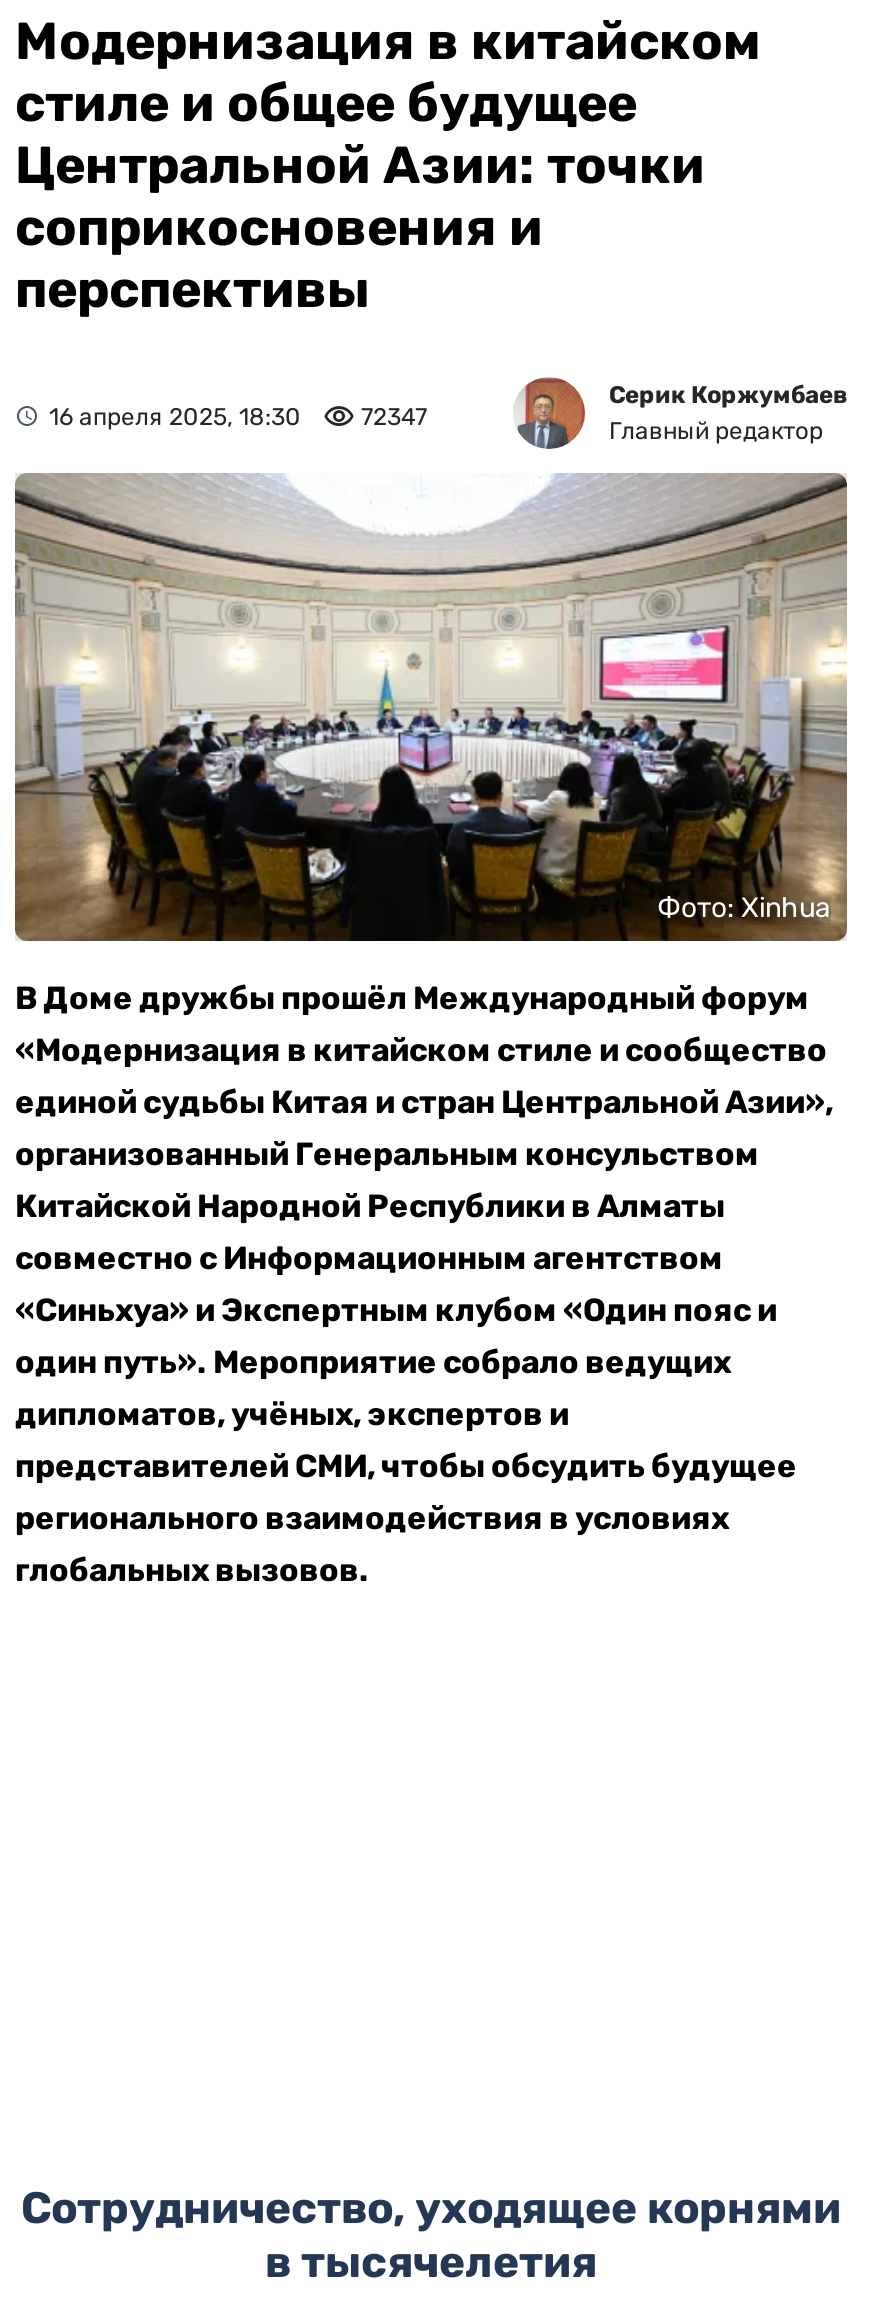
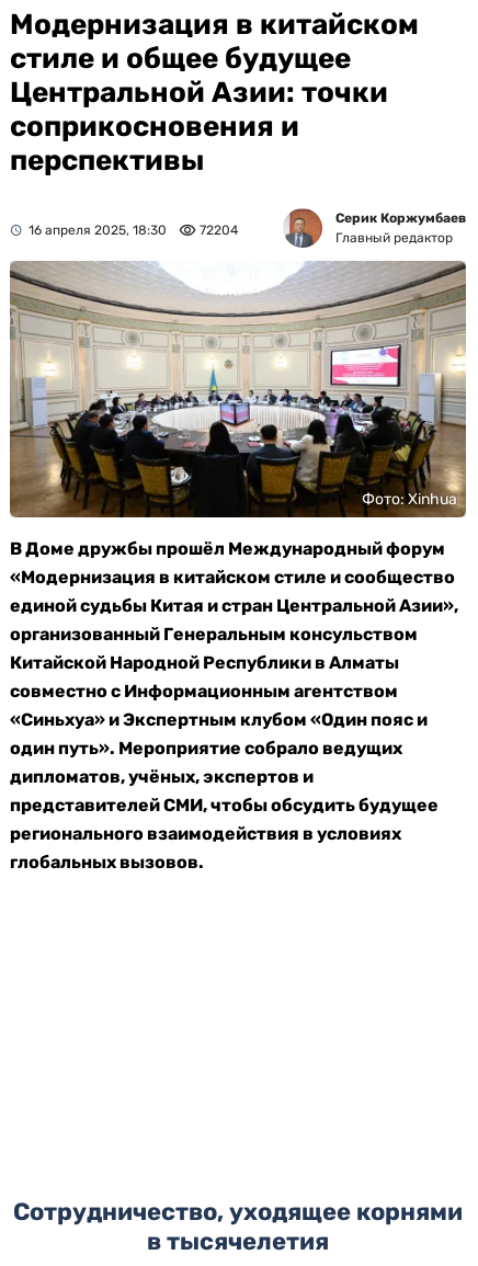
- 72347
+ 72204
